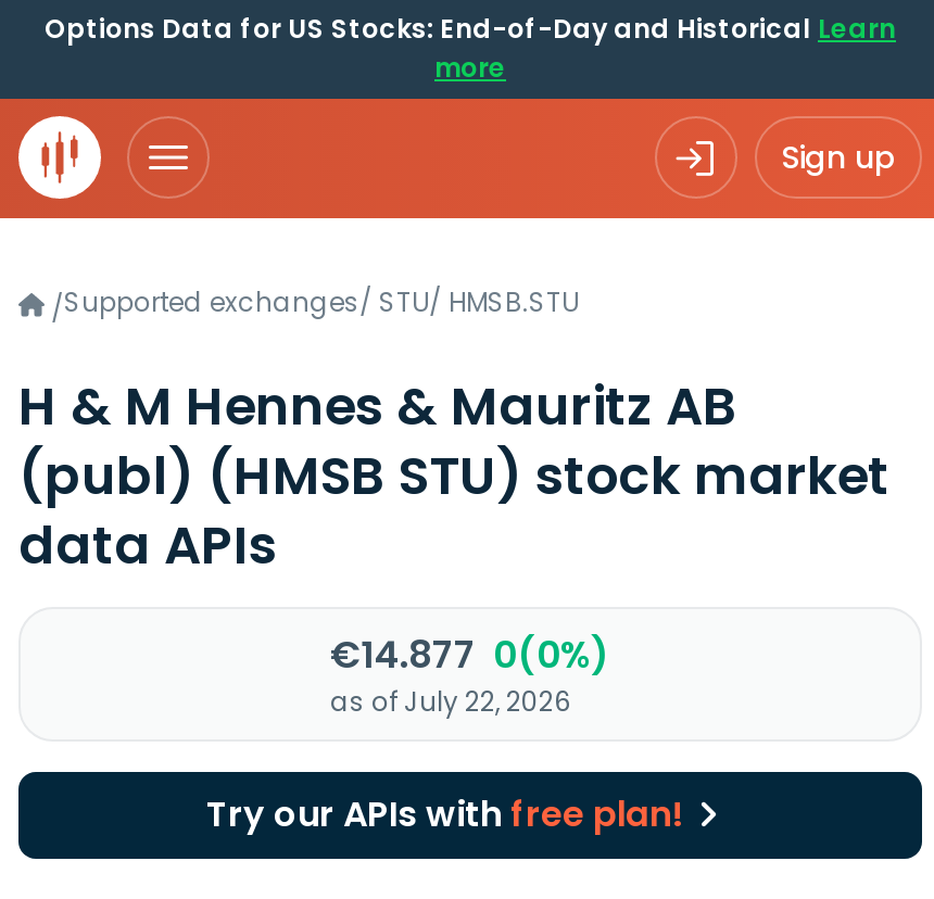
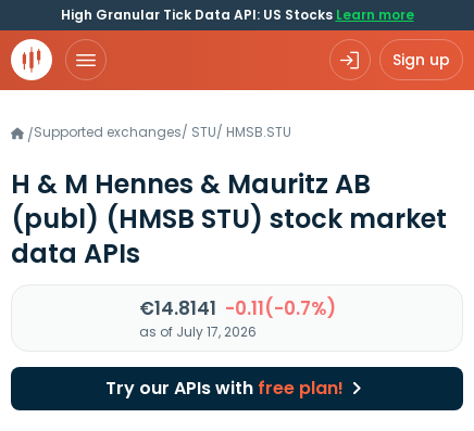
- Options Data for US Stocks: End-of-Day and Historical Learn
- more
+ High Granular Tick Data API: US Stocks Learn more

- €14.877 0(0%)
+ €14.8141 -0.11(-0.7%)

- as of July 22, 2026
+ as of July 17, 2026
